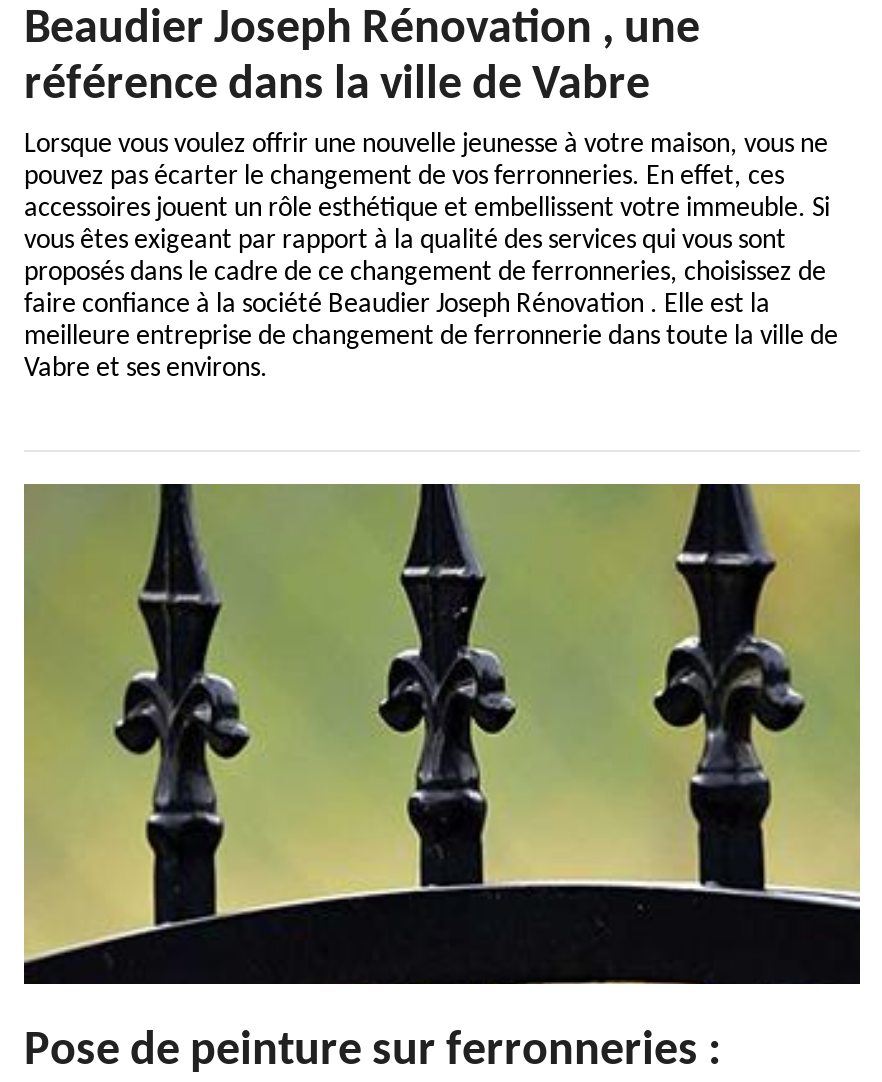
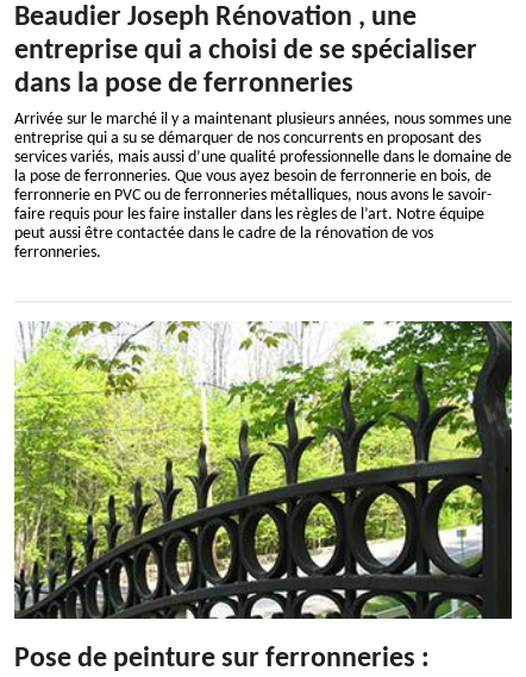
- référence dans la ville de Vabre
- Lorsque vous voulez offrir une nouvelle jeunesse à votre maison, vous ne
- pouvez pas écarter le changement de vos ferronneries. En effet, ces
- accessoires jouent un rôle esthétique et embellissent votre immeuble. Si
- vous êtes exigeant par rapport à la qualité des services qui vous sont
- proposés dans le cadre de ce changement de ferronneries, choisissez de
- faire confiance à la société Beaudier Joseph Rénovation . Elle est la
- meilleure entreprise de changement de ferronnerie dans toute la ville de
- Vabre et ses environs.
+ entreprise qui a choisi de se spécialiser
+ dans la pose de ferronneries
+ Arrivée sur le marché il y a maintenant plusieurs années, nous sommes une
+ entreprise qui a su se démarquer de nos concurrents en proposant des
+ services variés, mais aussi d’une qualité professionnelle dans le domaine de
+ la pose de ferronneries. Que vous ayez besoin de ferronnerie en bois, de
+ ferronnerie en PVC ou de ferronneries métalliques, nous avons le savoir-
+ faire requis pour les faire installer dans les règles de l’art. Notre équipe
+ peut aussi être contactée dans le cadre de la rénovation de vos
+ ferronneries.

- [image]
+ [image]
